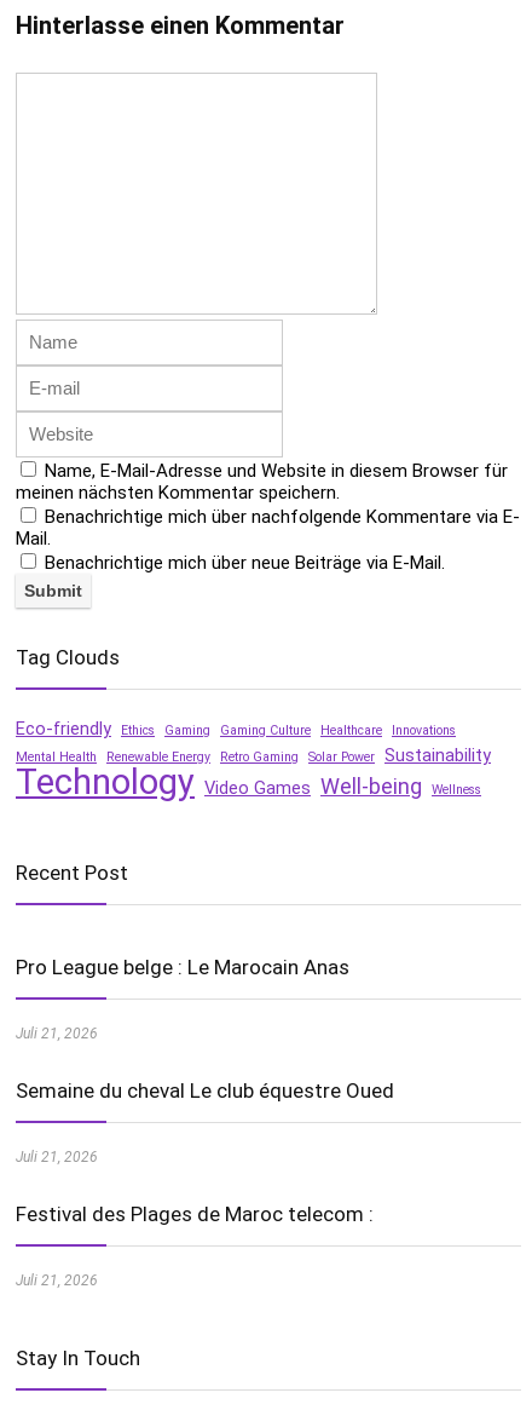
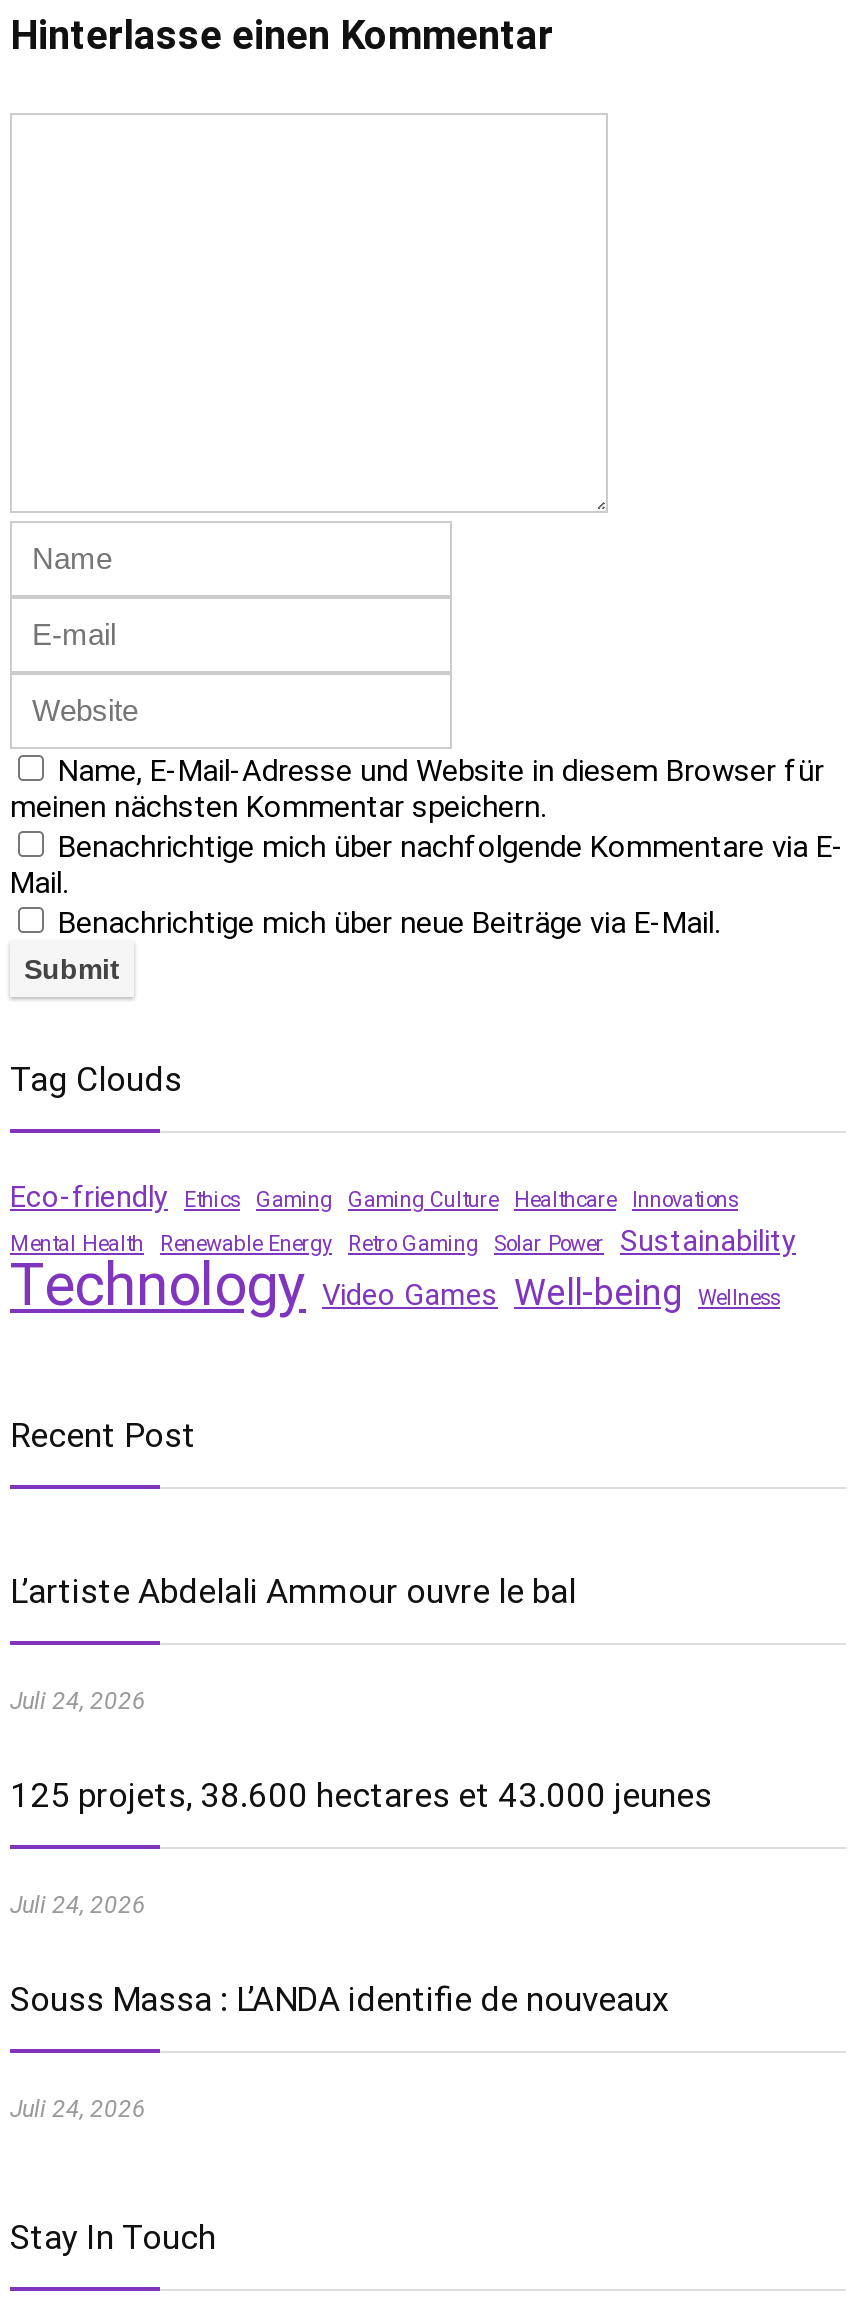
- Pro League belge : Le Marocain Anas
+ L’artiste Abdelali Ammour ouvre le bal

- Juli 21, 2026
+ Juli 24, 2026

- Semaine du cheval Le club équestre Oued
+ 125 projets, 38.600 hectares et 43.000 jeunes

- Juli 21, 2026
+ Juli 24, 2026

- Festival des Plages de Maroc telecom :
+ Souss Massa : L’ANDA identifie de nouveaux

- Juli 21, 2026
+ Juli 24, 2026
